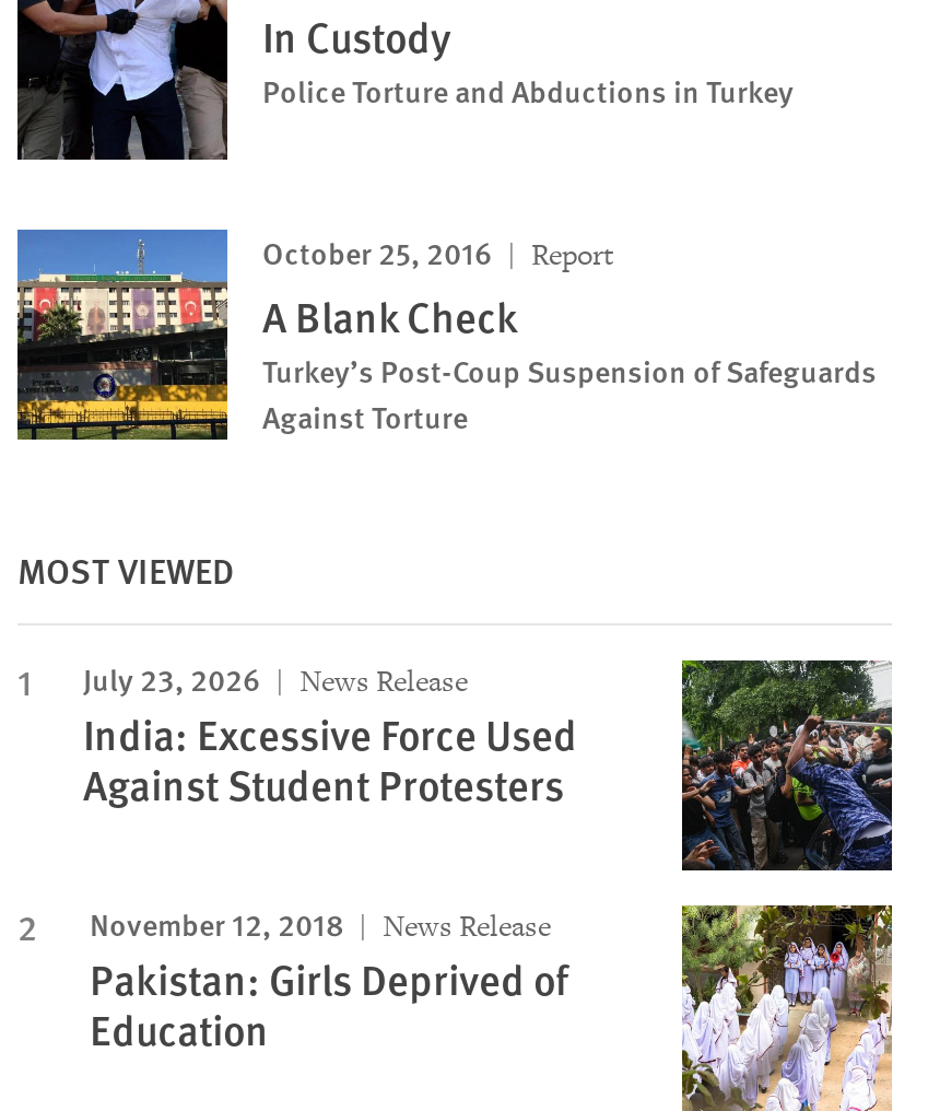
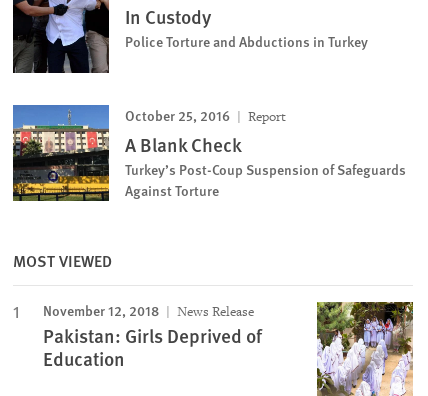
- July 23, 2026
- News Release
- India: Excessive Force Used
- Against Student Protesters

- [image]
